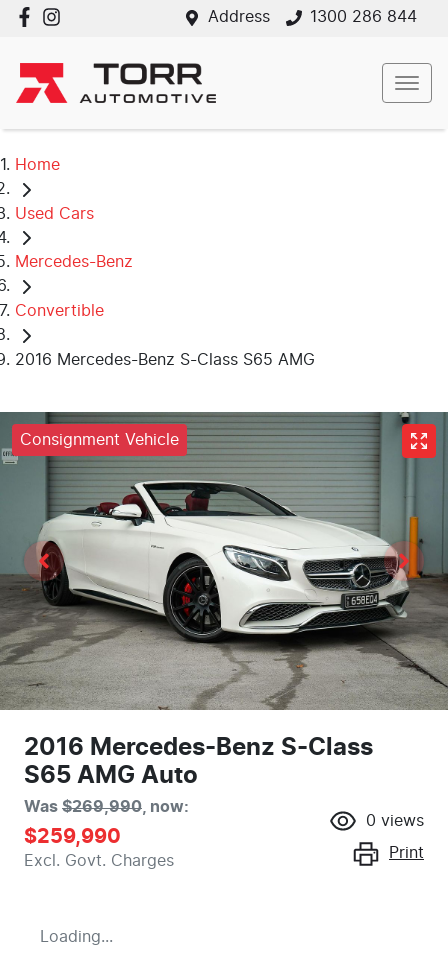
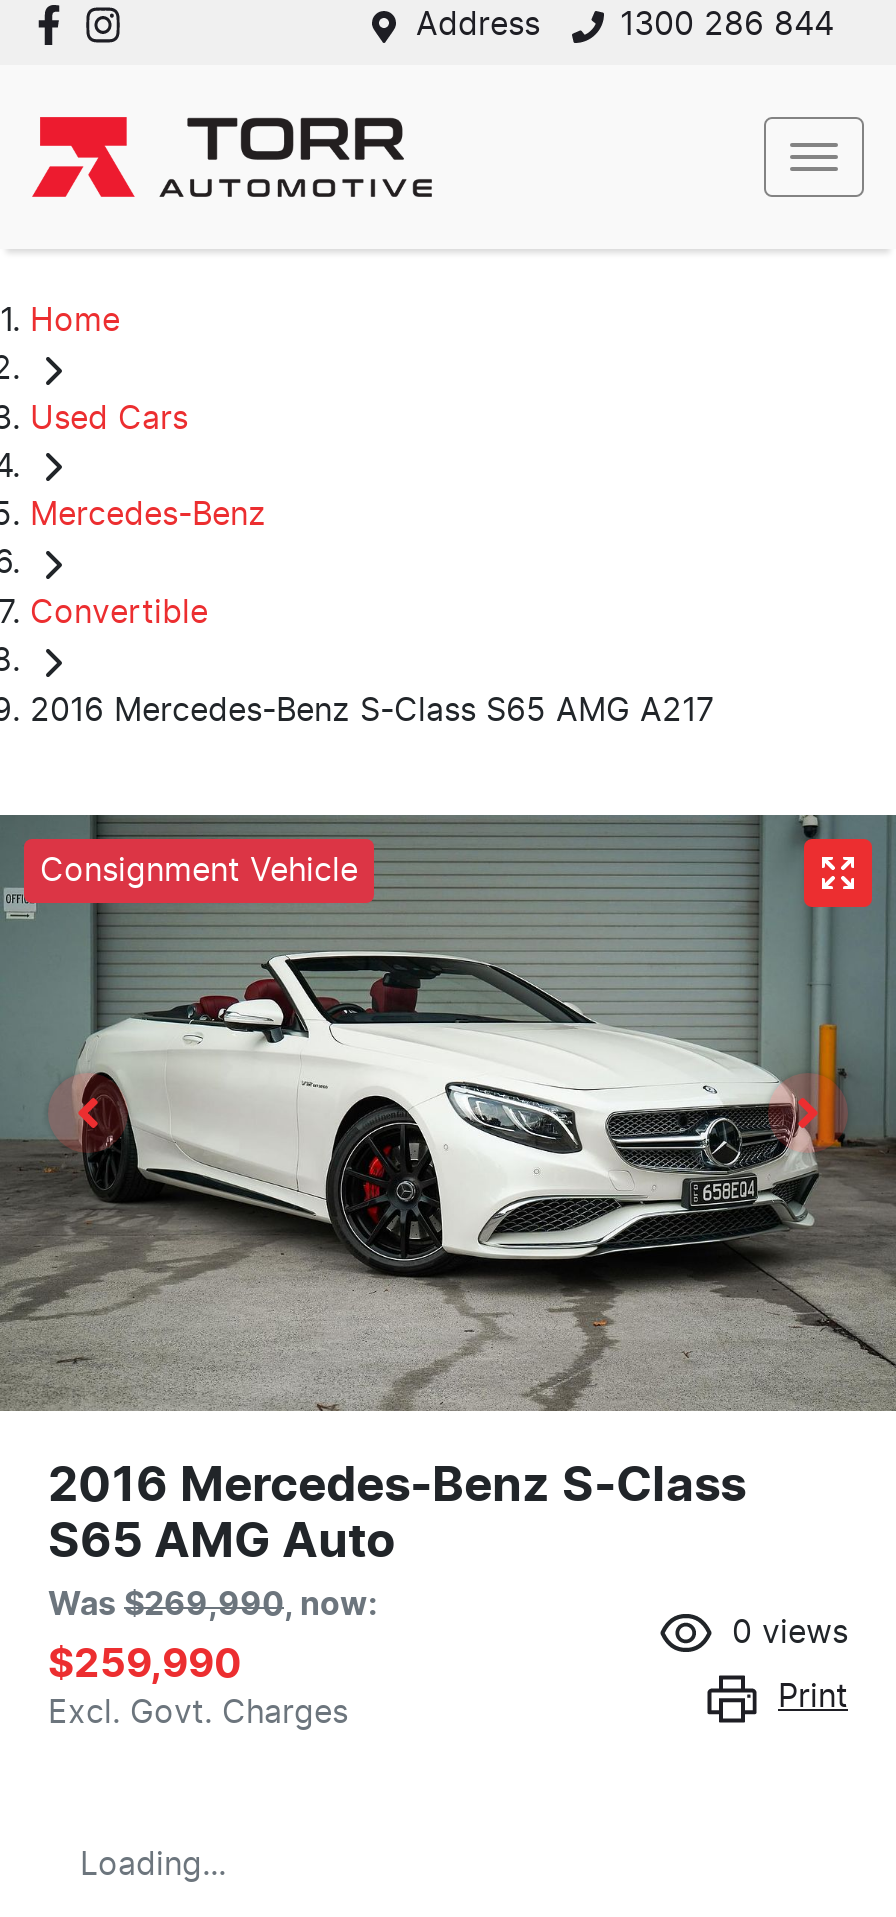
- 2016 Mercedes-Benz S-Class S65 AMG
+ 2016 Mercedes-Benz S-Class S65 AMG A217
